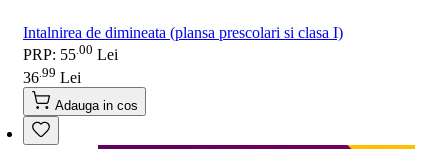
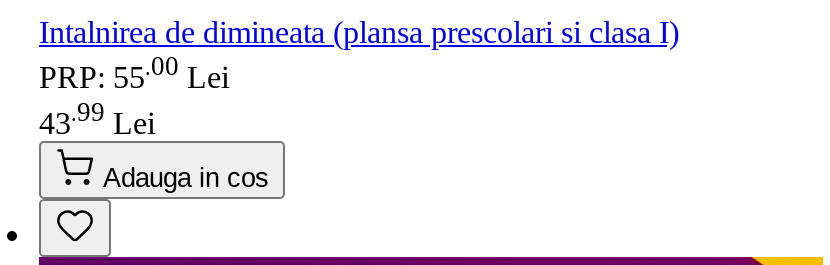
- 36.99 Lei
+ 43.99 Lei
